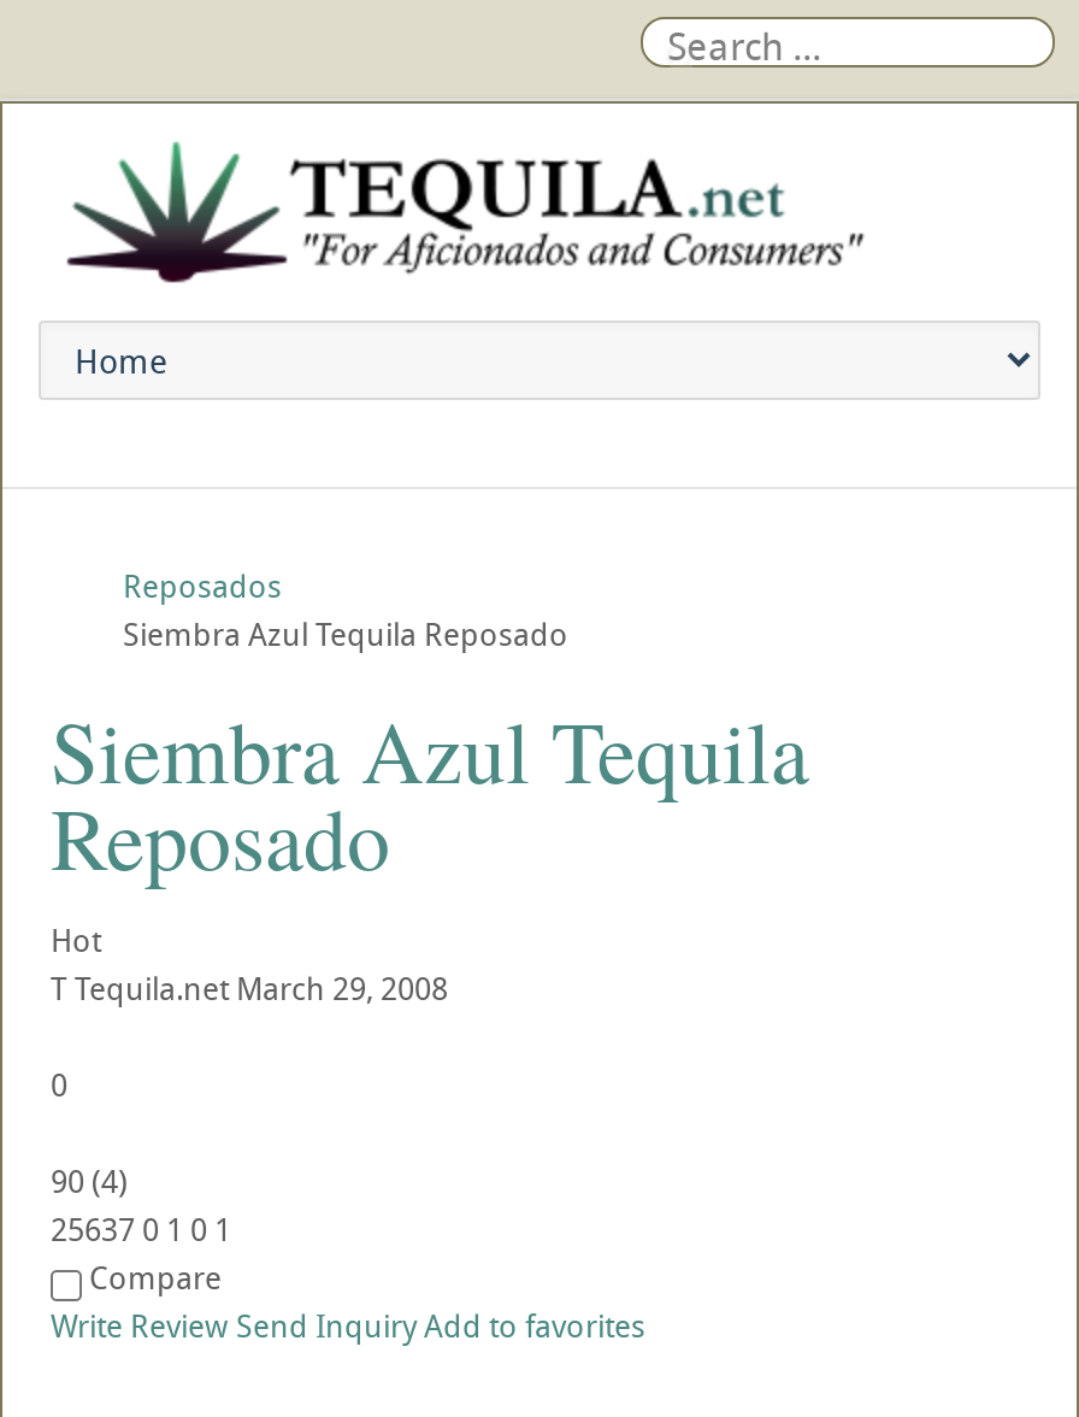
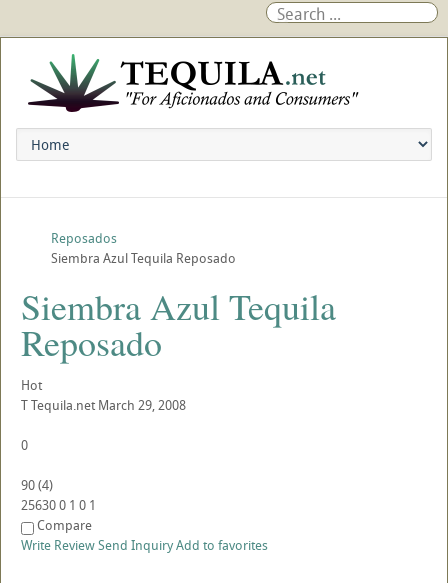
- 25637 0 1 0 1
+ 25630 0 1 0 1
